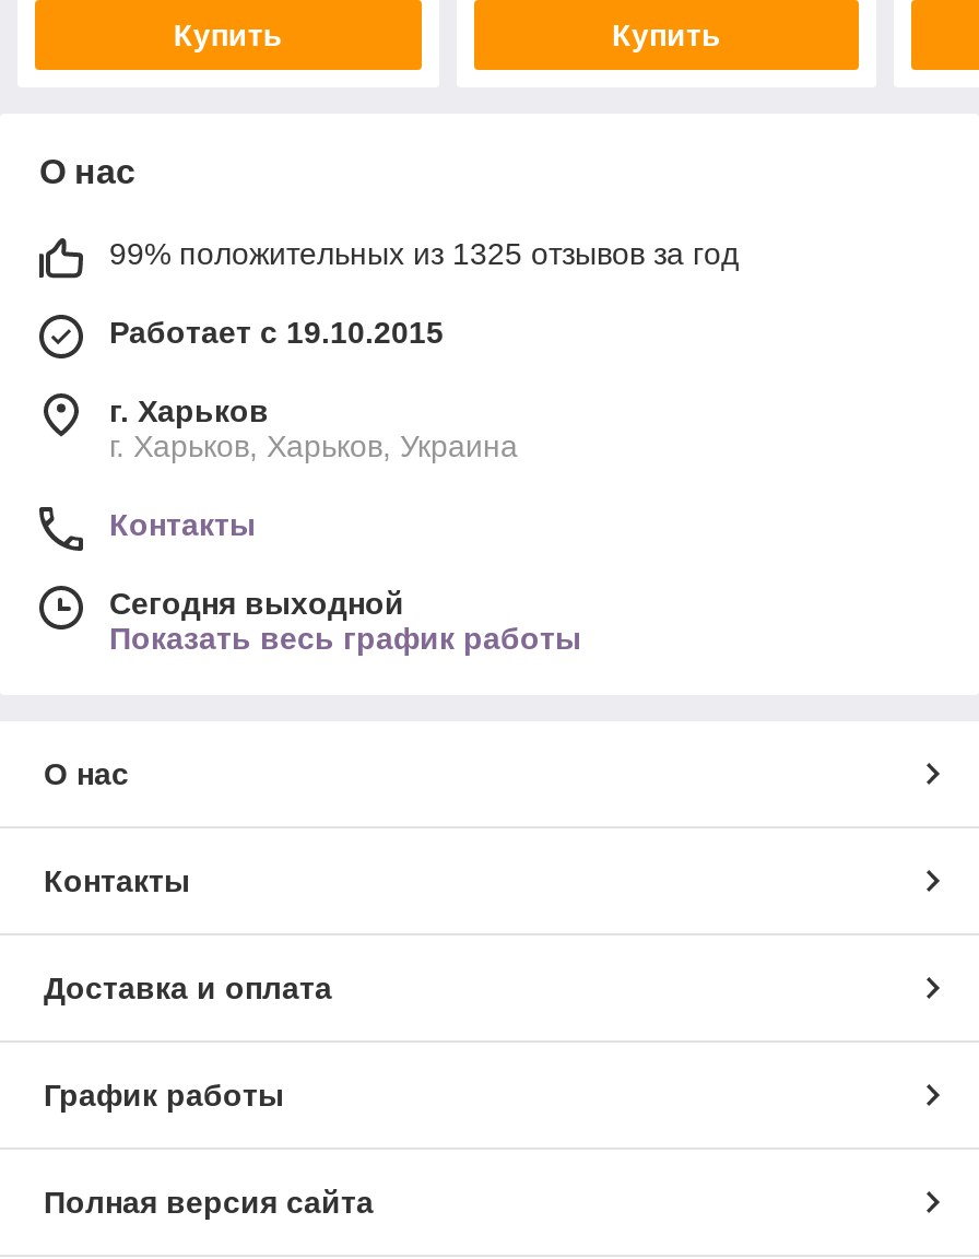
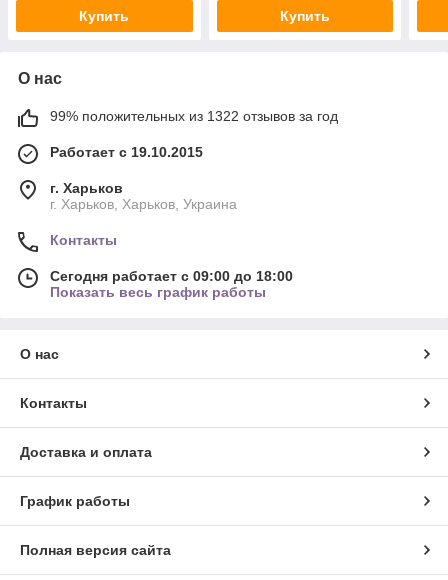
- 99% положительных из 1325 отзывов за год
+ 99% положительных из 1322 отзывов за год

- Сегодня выходной
+ Сегодня работает с 09:00 до 18:00
